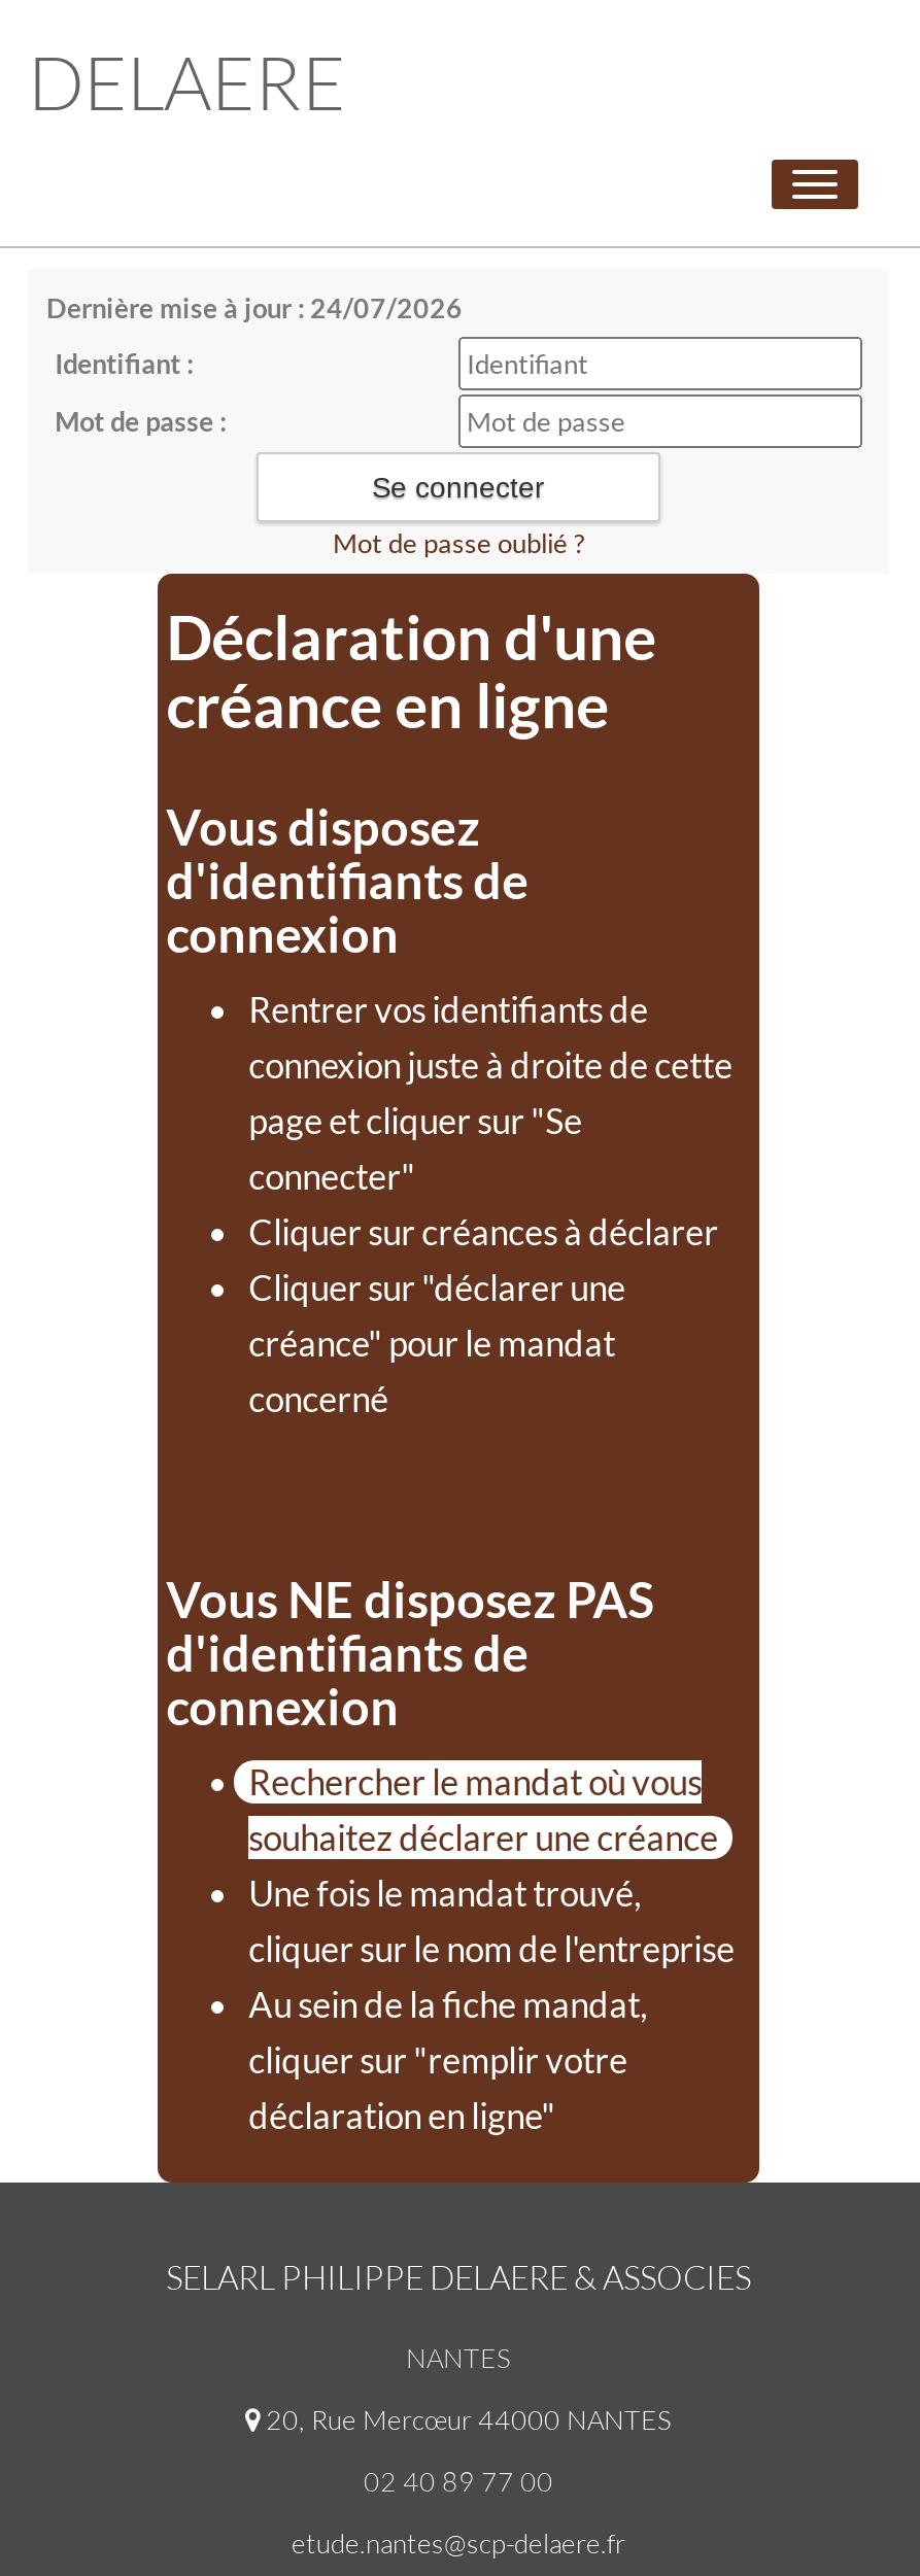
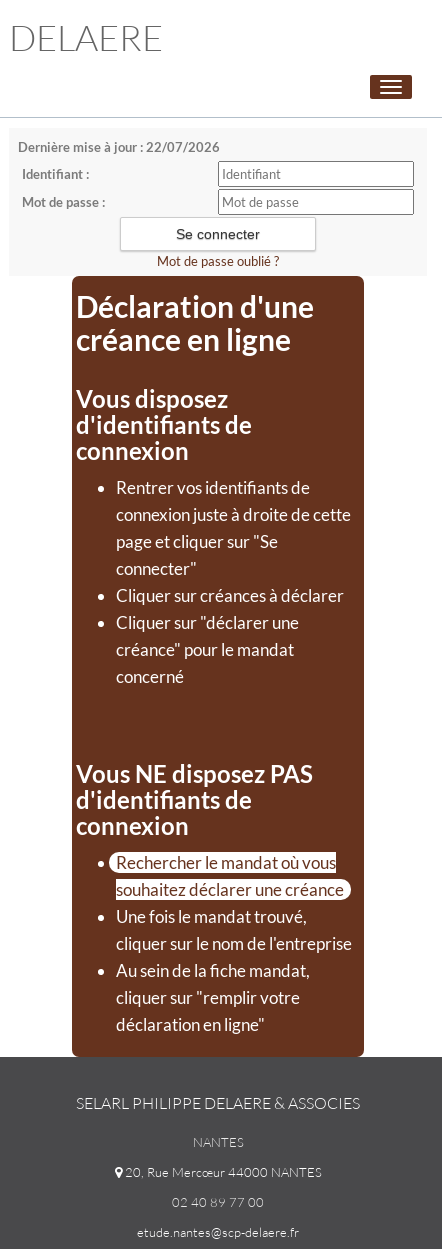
- Dernière mise à jour : 24/07/2026
+ Dernière mise à jour : 22/07/2026
